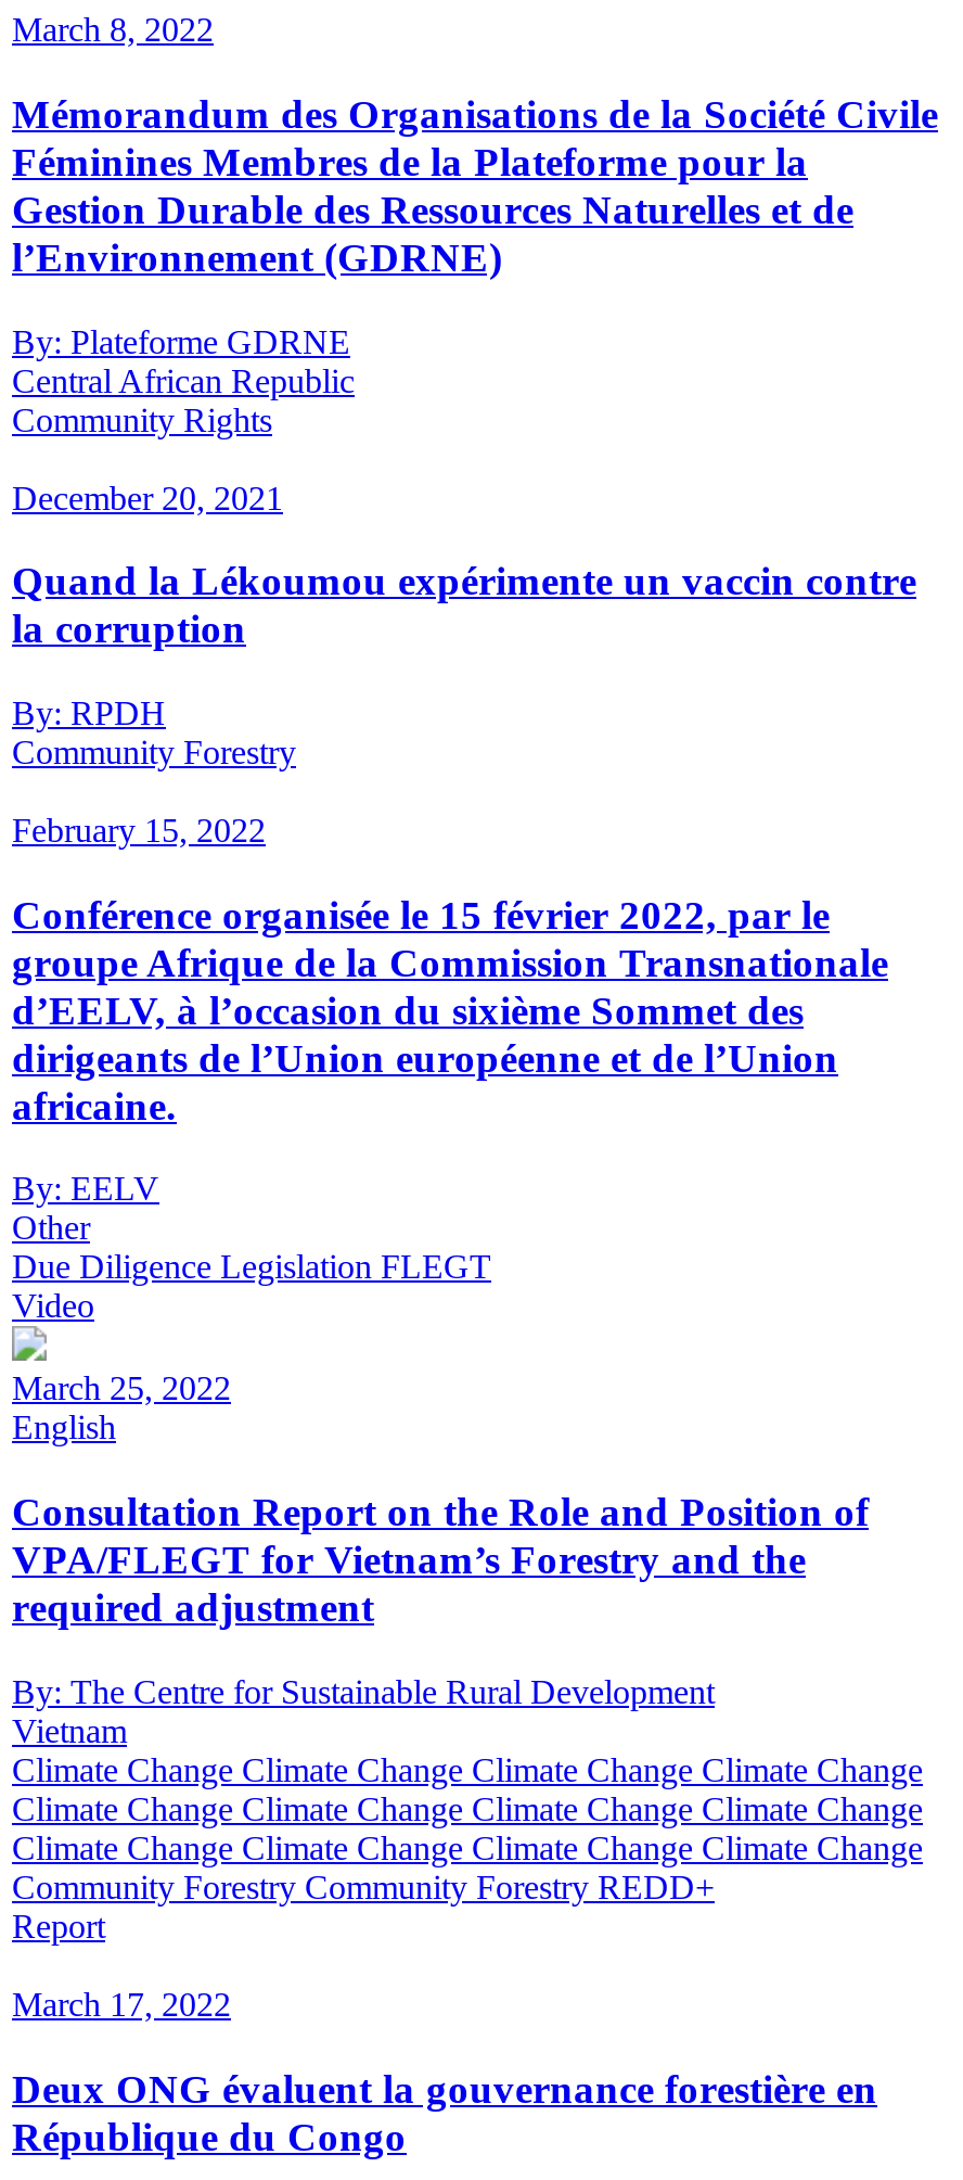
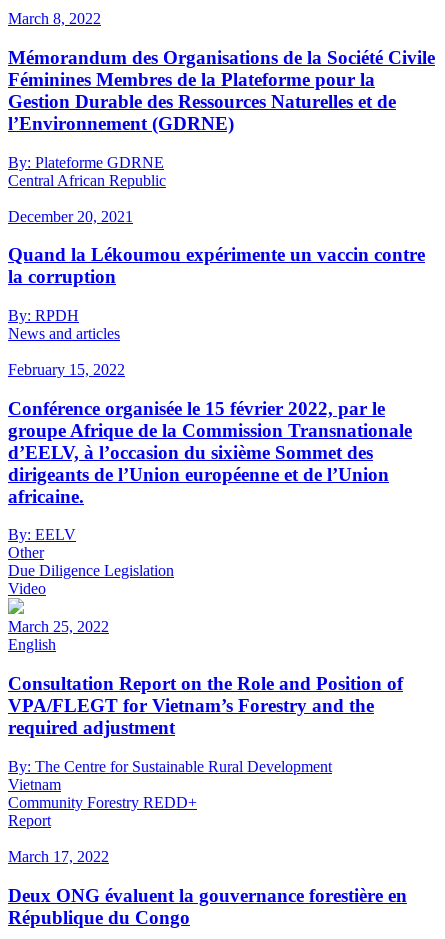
- Community Rights

- Community Forestry
+ News and articles

- Due Diligence Legislation FLEGT
+ Due Diligence Legislation

- Climate Change Climate Change Climate Change Climate Change
- Climate Change Climate Change Climate Change Climate Change
- Climate Change Climate Change Climate Change Climate Change
- Community Forestry Community Forestry REDD+
+ Community Forestry REDD+
